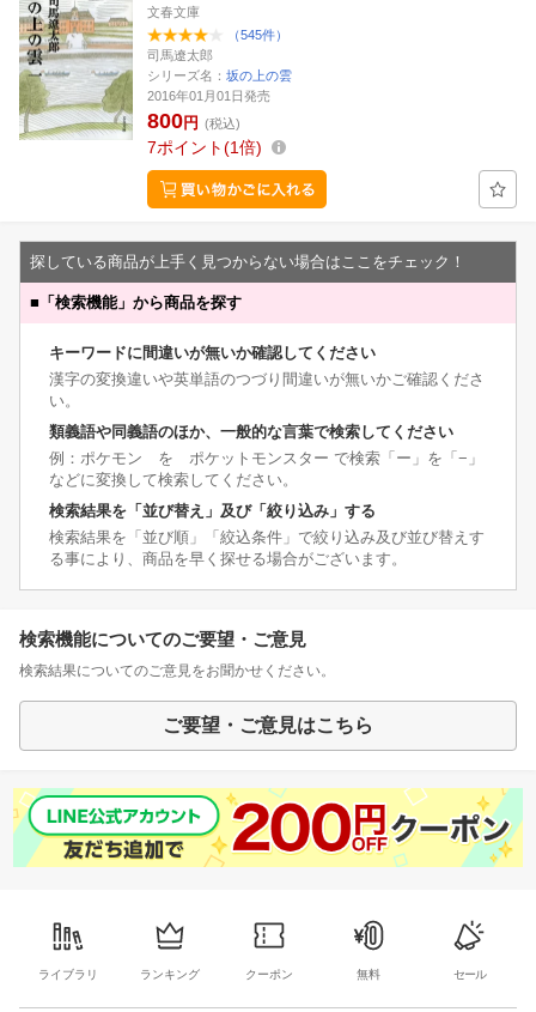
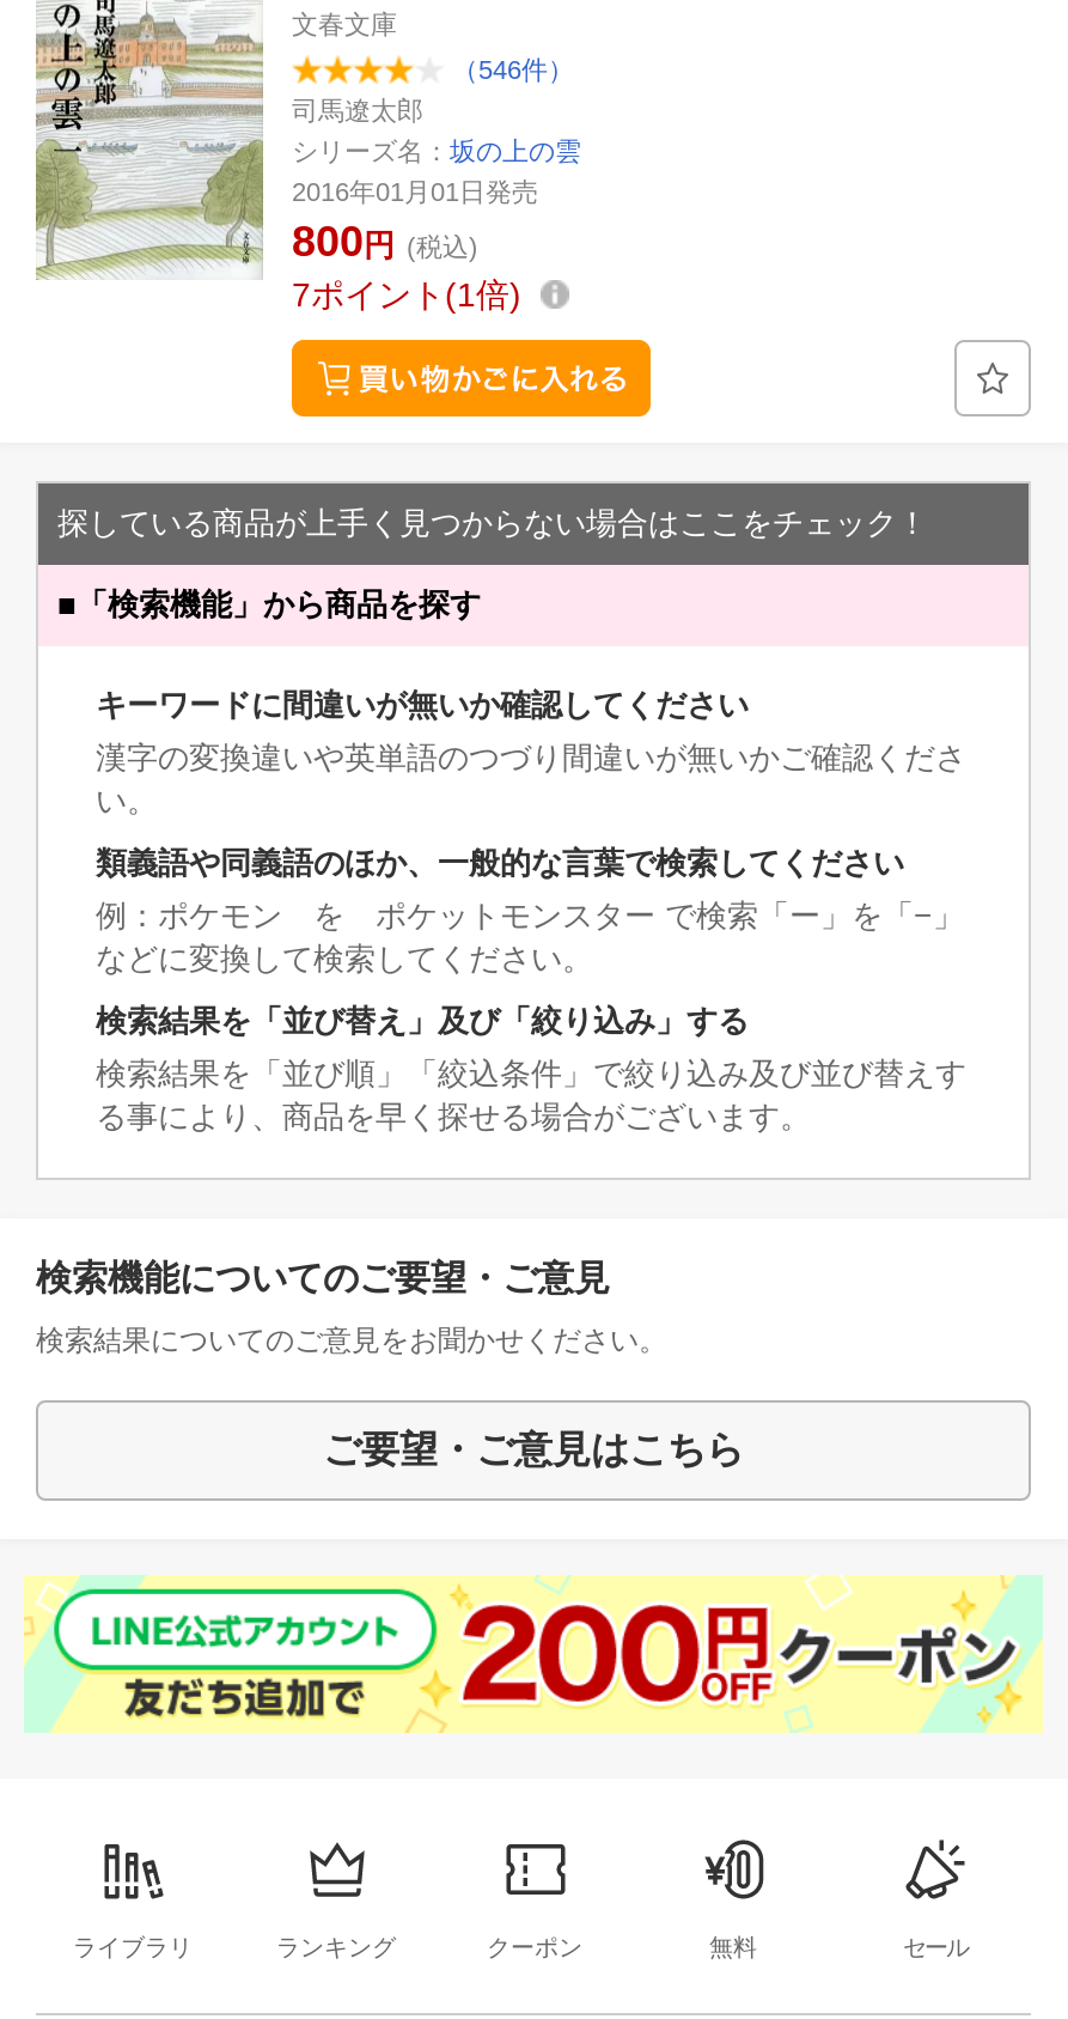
- （545件）
+ （546件）
